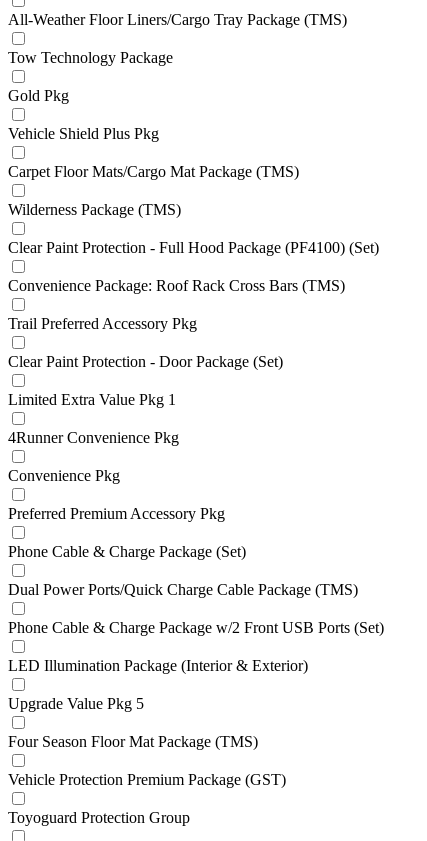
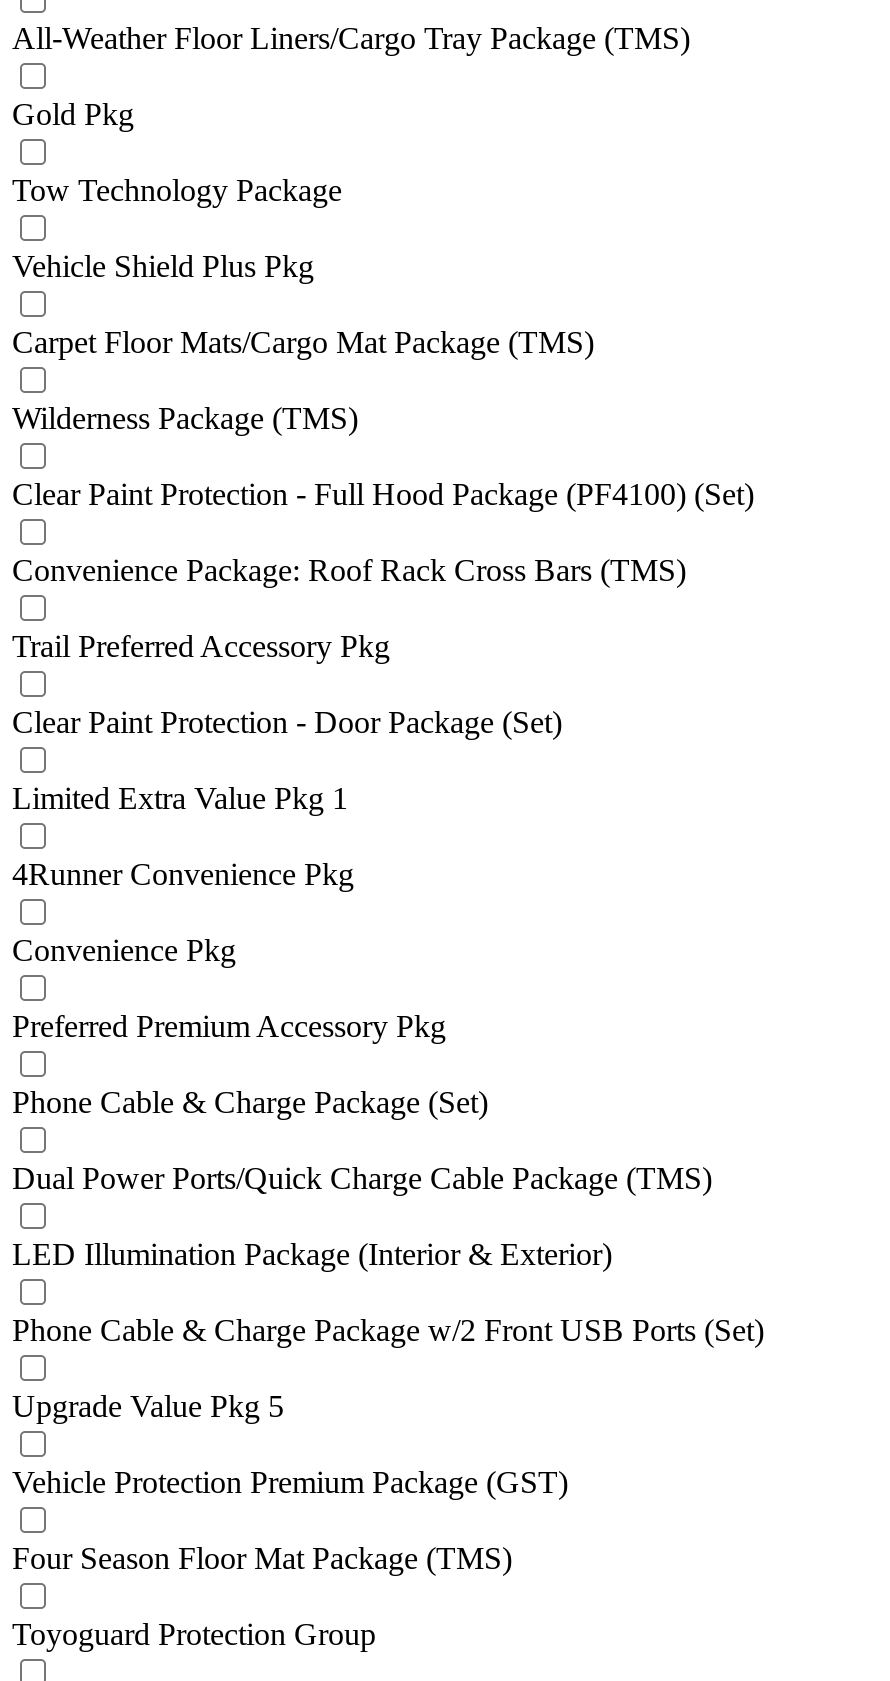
moved down: Tow Technology Package

moved up: Gold Pkg

moved down: Phone Cable & Charge Package w/2 Front USB Ports (Set)

moved up: LED Illumination Package (Interior & Exterior)

moved down: Four Season Floor Mat Package (TMS)

moved up: Vehicle Protection Premium Package (GST)
